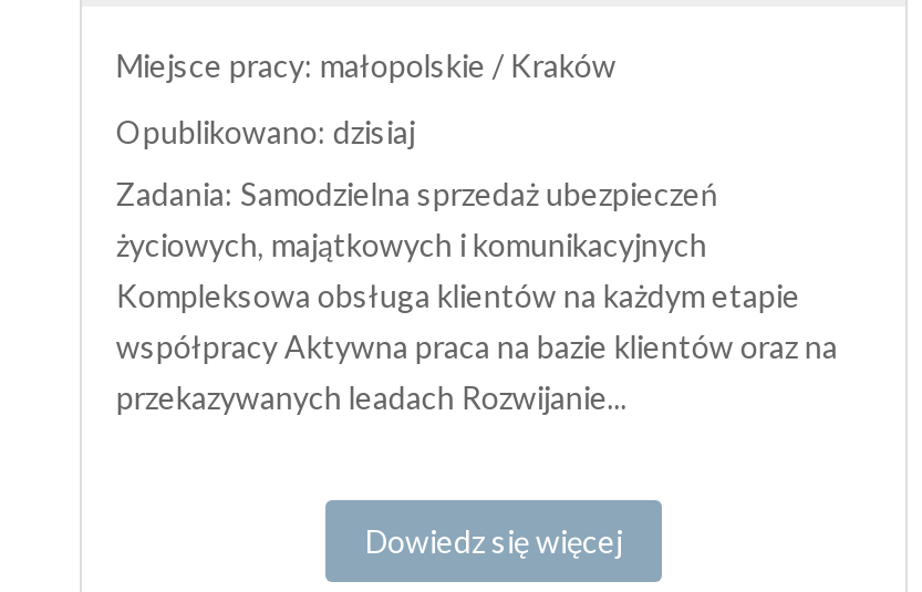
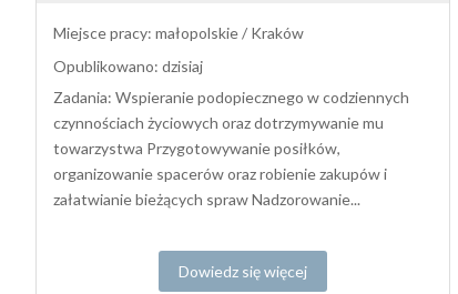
- Zadania: Samodzielna sprzedaż ubezpieczeń
- życiowych, majątkowych i komunikacyjnych
- Kompleksowa obsługa klientów na każdym etapie
- współpracy Aktywna praca na bazie klientów oraz na
- przekazywanych leadach Rozwijanie...
+ Zadania: Wspieranie podopiecznego w codziennych
+ czynnościach życiowych oraz dotrzymywanie mu
+ towarzystwa Przygotowywanie posiłków,
+ organizowanie spacerów oraz robienie zakupów i
+ załatwianie bieżących spraw Nadzorowanie...
